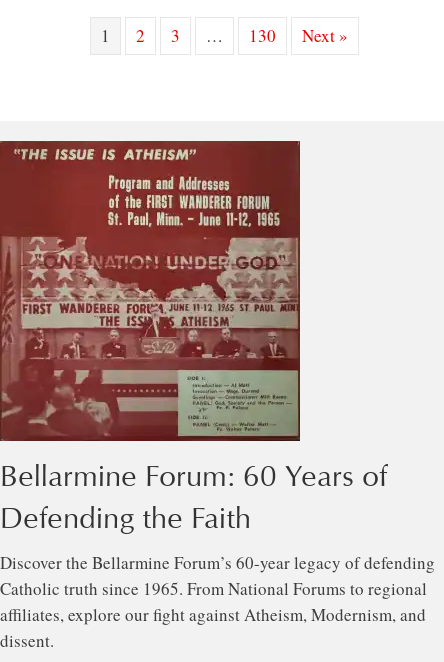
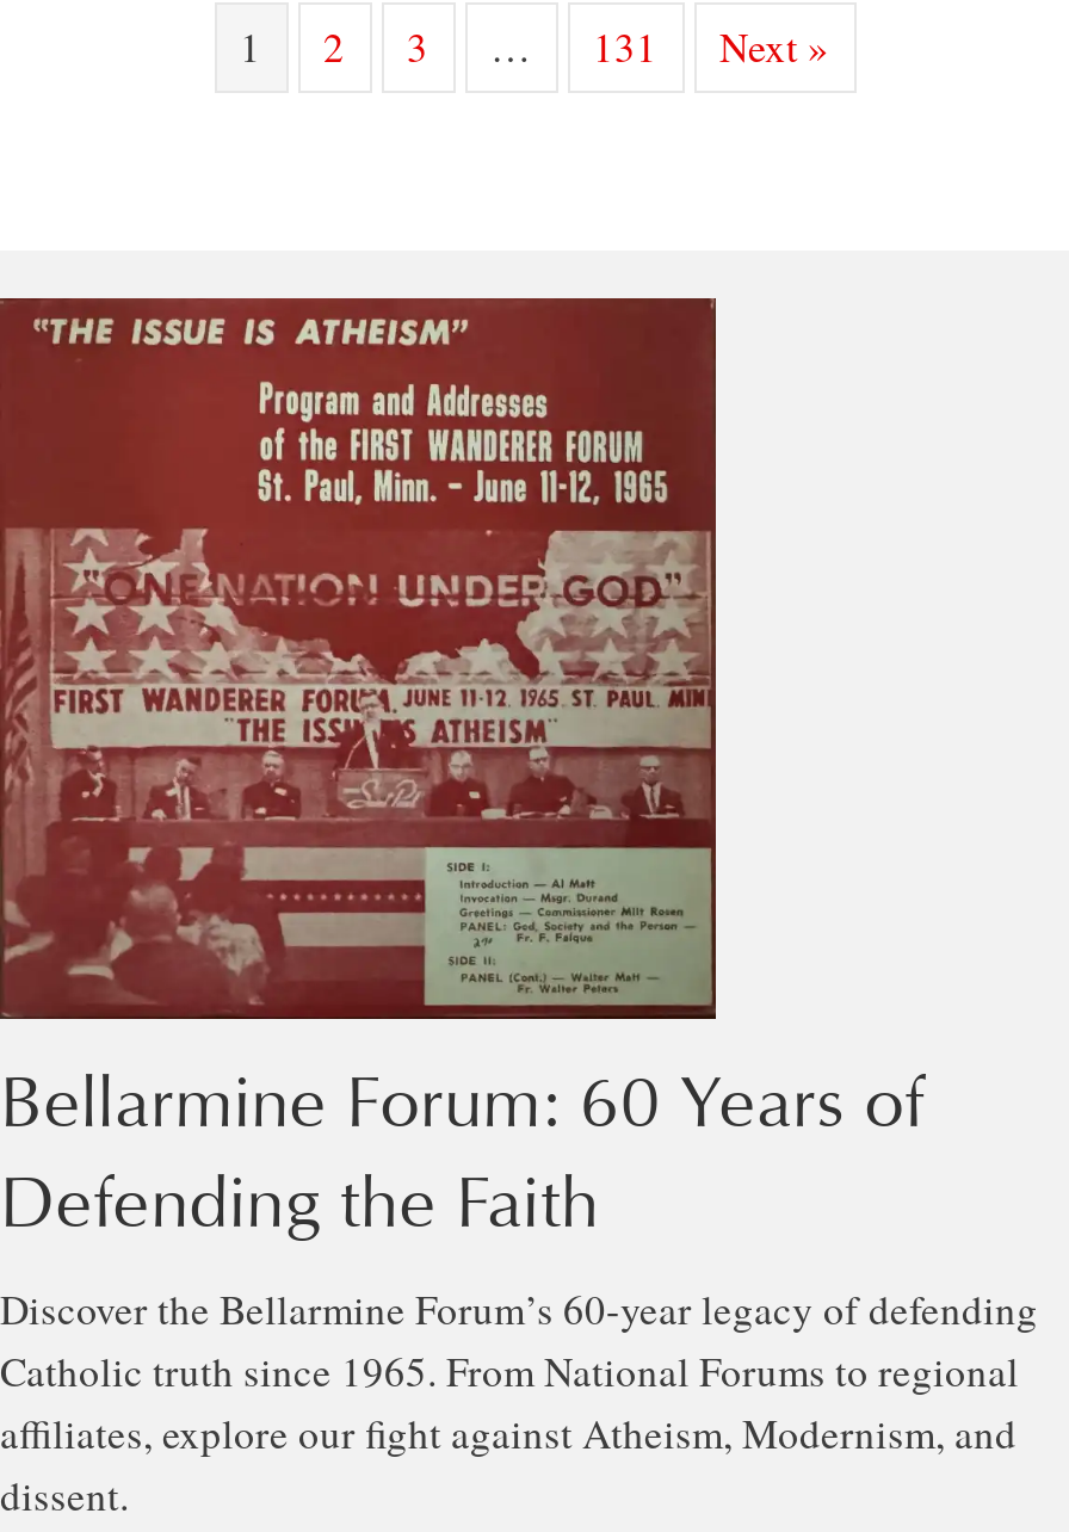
- 130
+ 131
